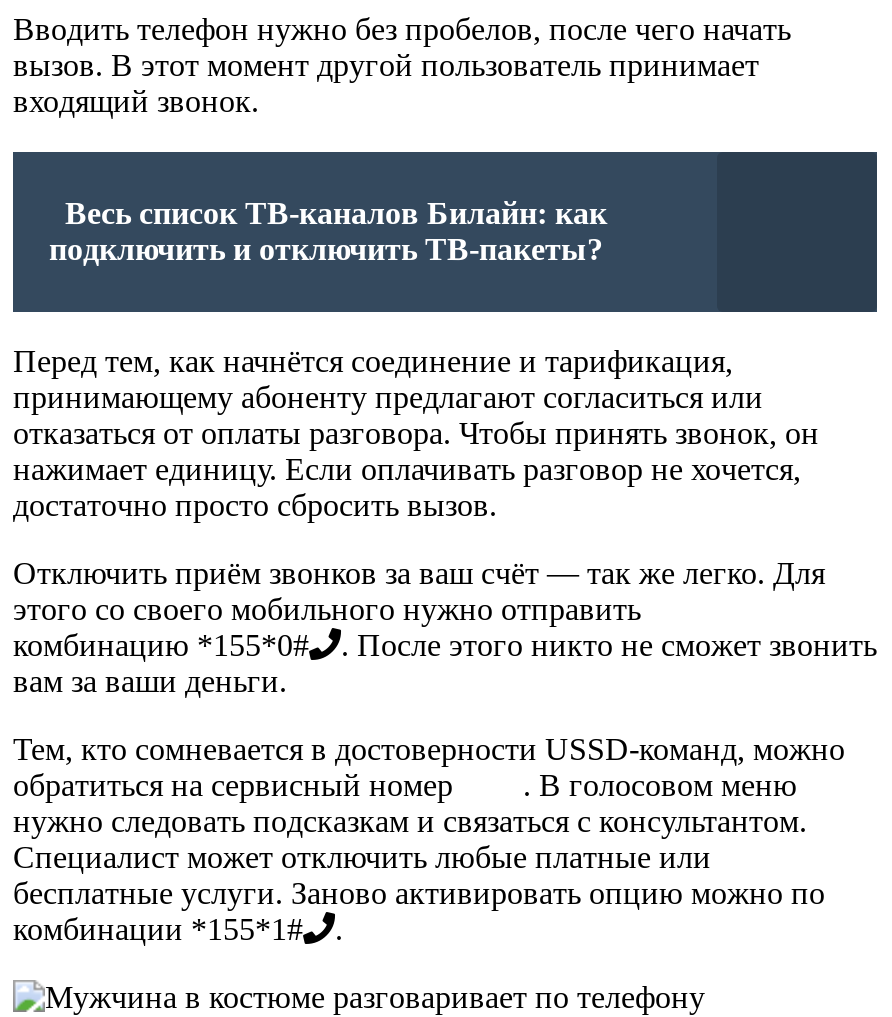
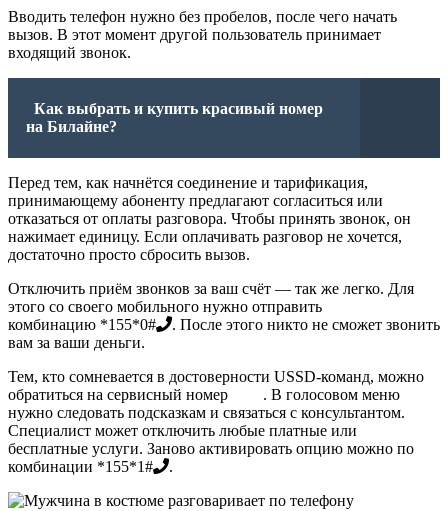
- Весь список ТВ-каналов Билайн: как
- подключить и отключить ТВ-пакеты?
+ Как выбрать и купить красивый номер
+ на Билайне?
